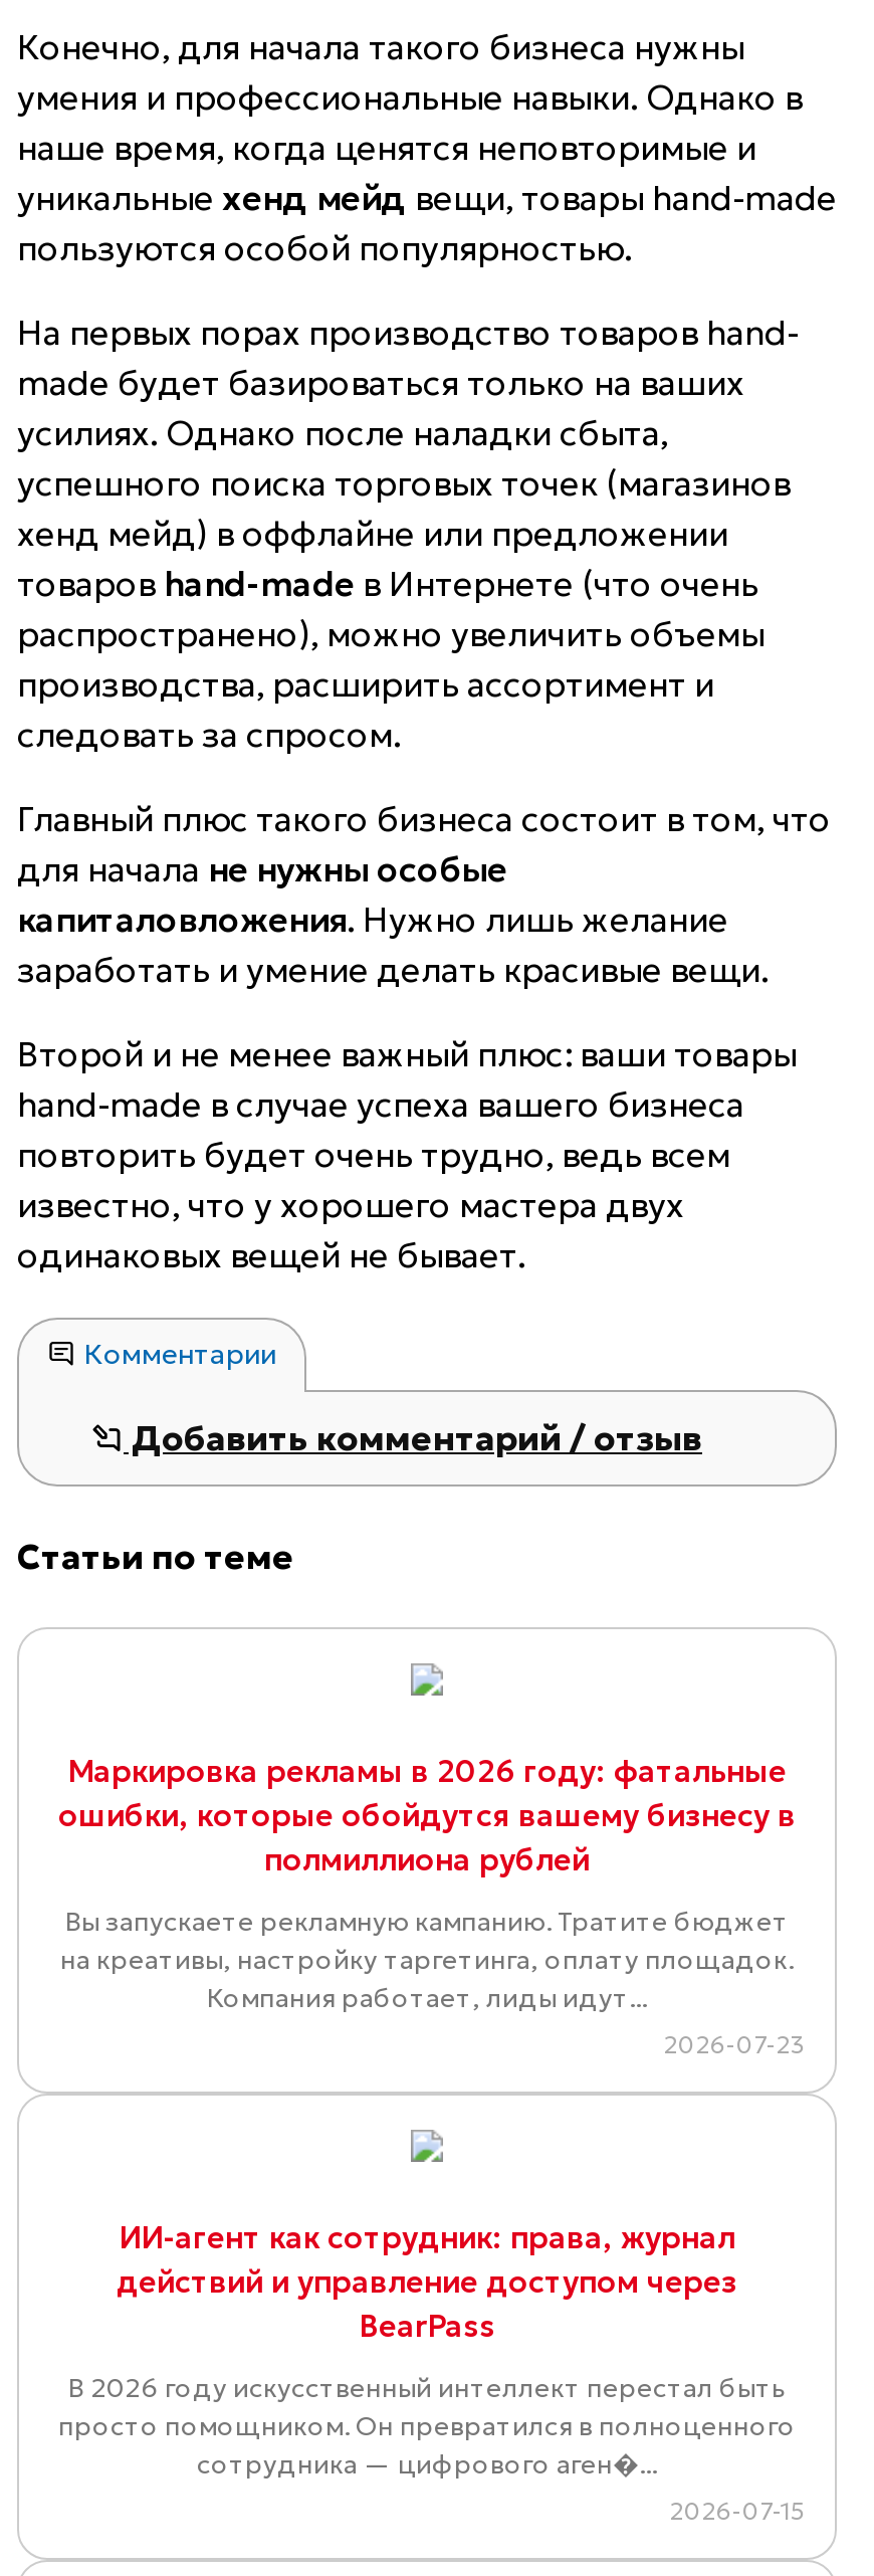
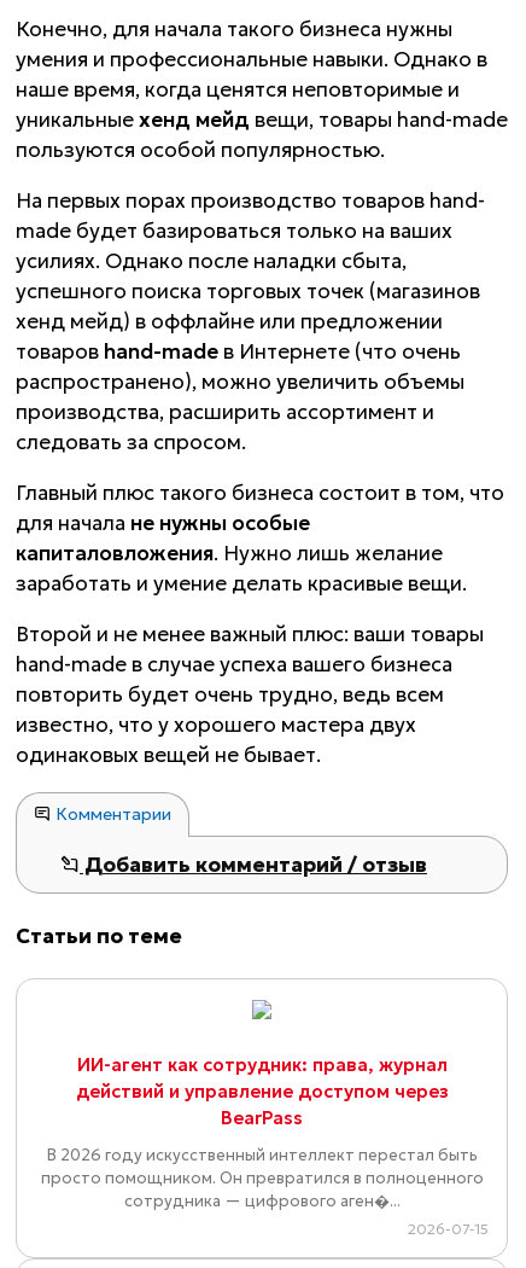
- Маркировка рекламы в 2026 году: фатальные
- ошибки, которые обойдутся вашему бизнесу в
- полмиллиона рублей
- Вы запускаете рекламную кампанию. Тратите бюджет
- на креативы, настройку таргетинга, оплату площадок.
- Компания работает, лиды идут...
- 2026-07-23
